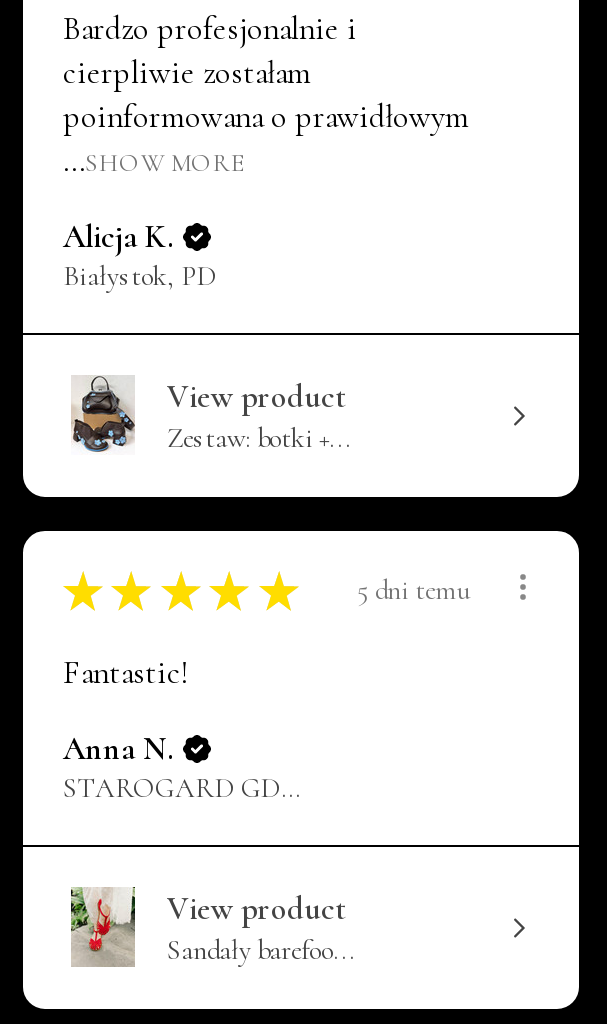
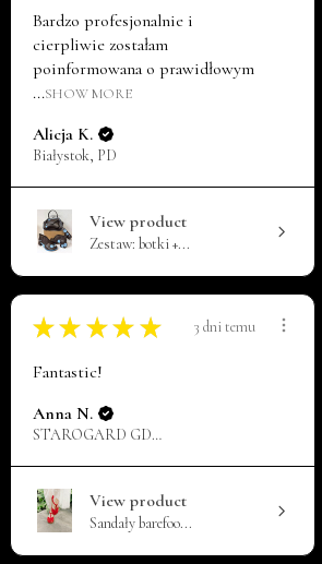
- 5 dni temu
+ 3 dni temu
